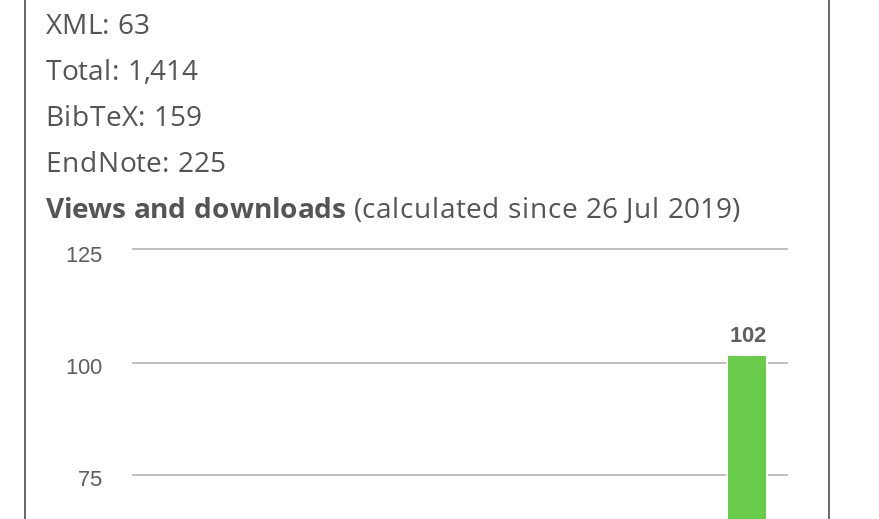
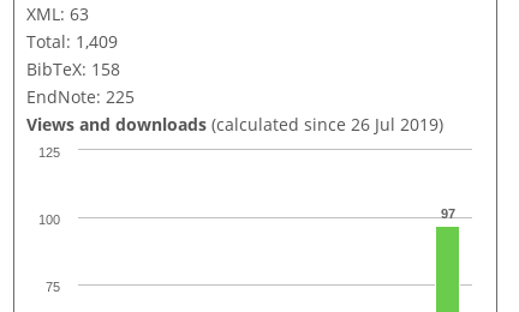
- Total: 1,414
+ Total: 1,409

- BibTeX: 159
+ BibTeX: 158

- 102
+ 97
